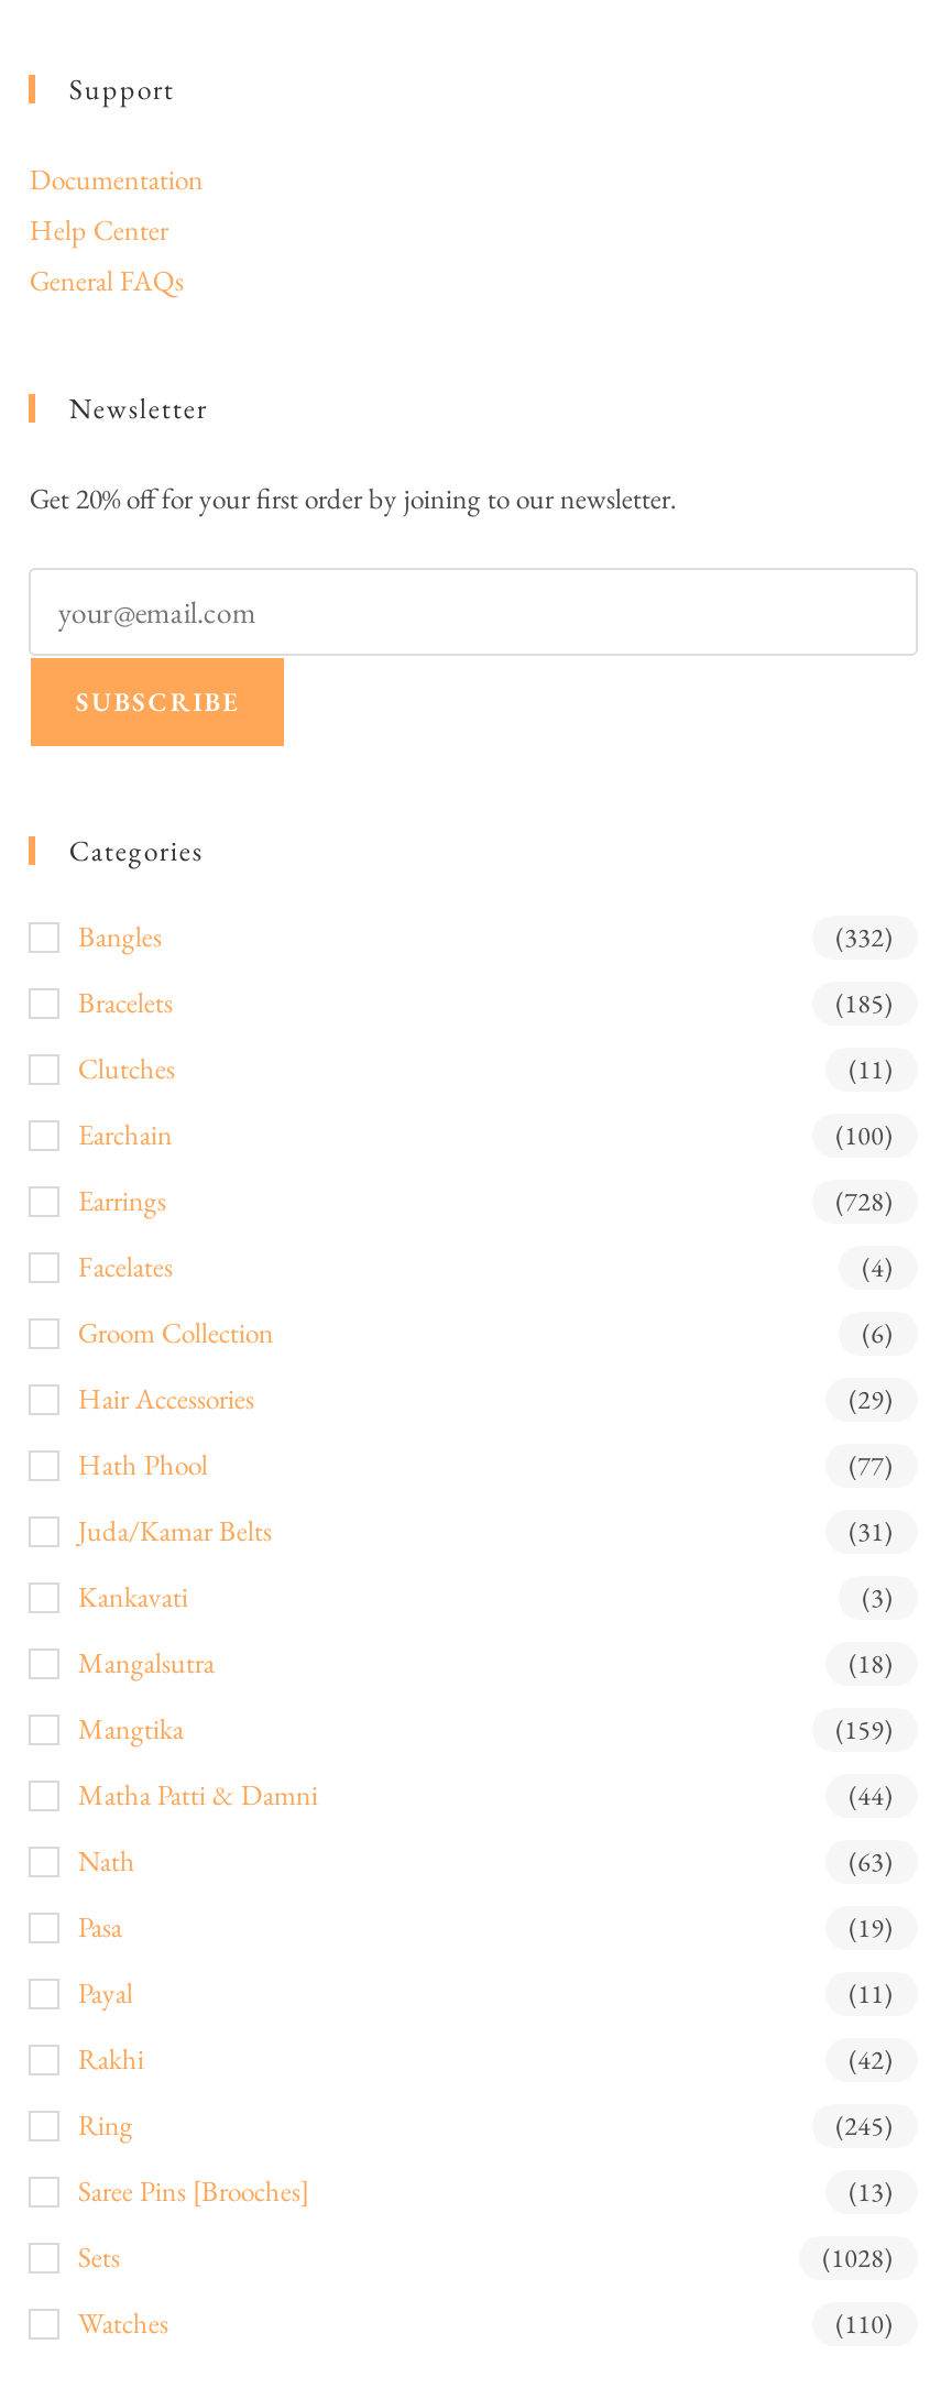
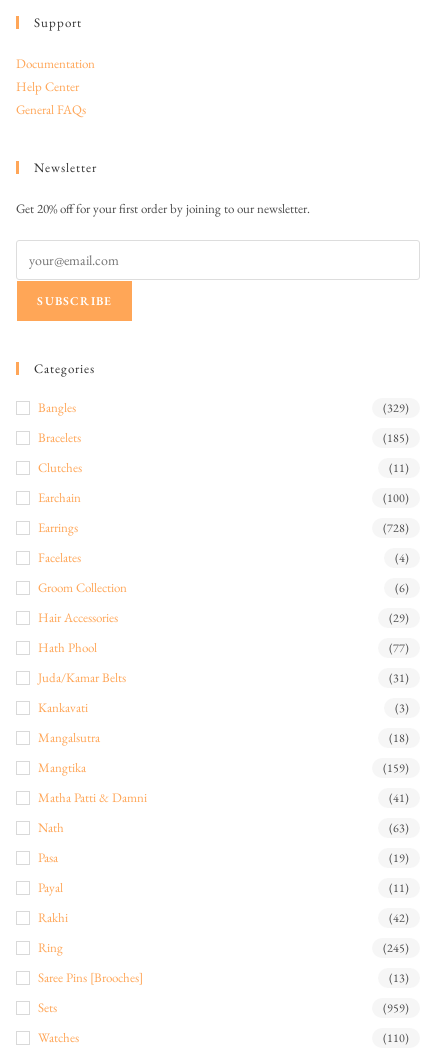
- (332)
+ (329)

- (44)
+ (41)

- (1028)
+ (959)
